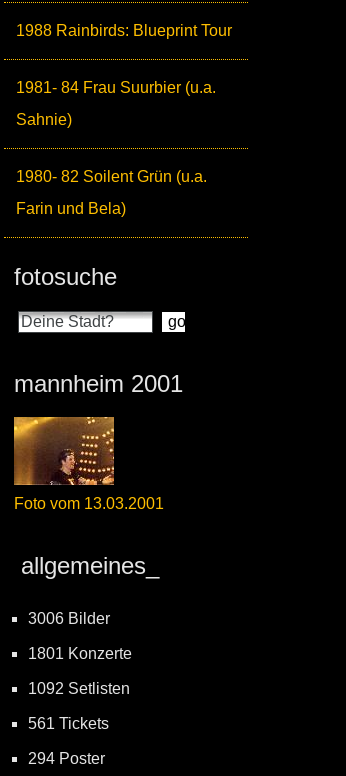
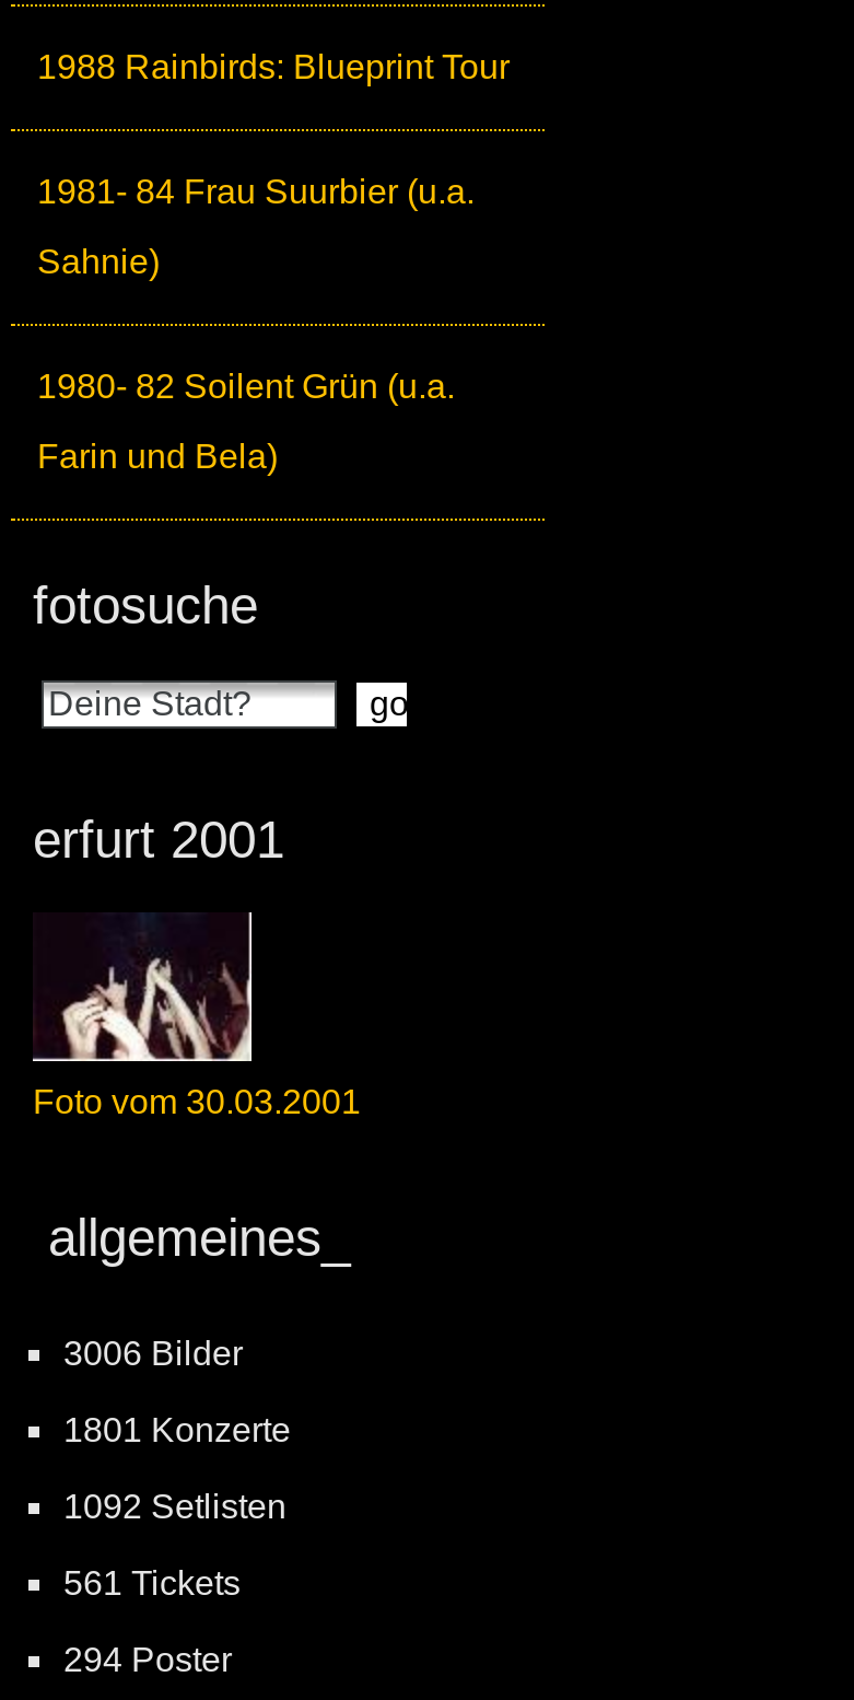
- mannheim 2001
+ erfurt 2001

- [image]
- Foto vom 13.03.2001
+ [image]
+ Foto vom 30.03.2001
